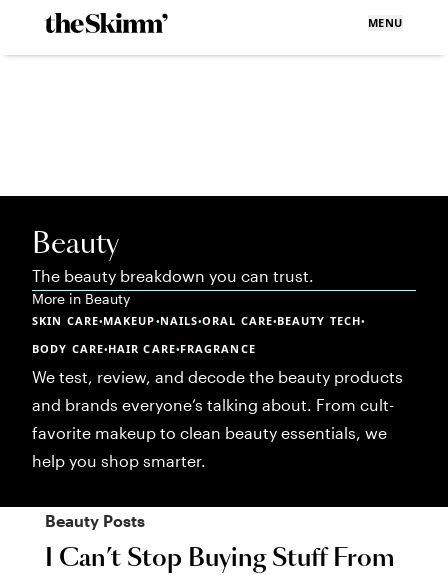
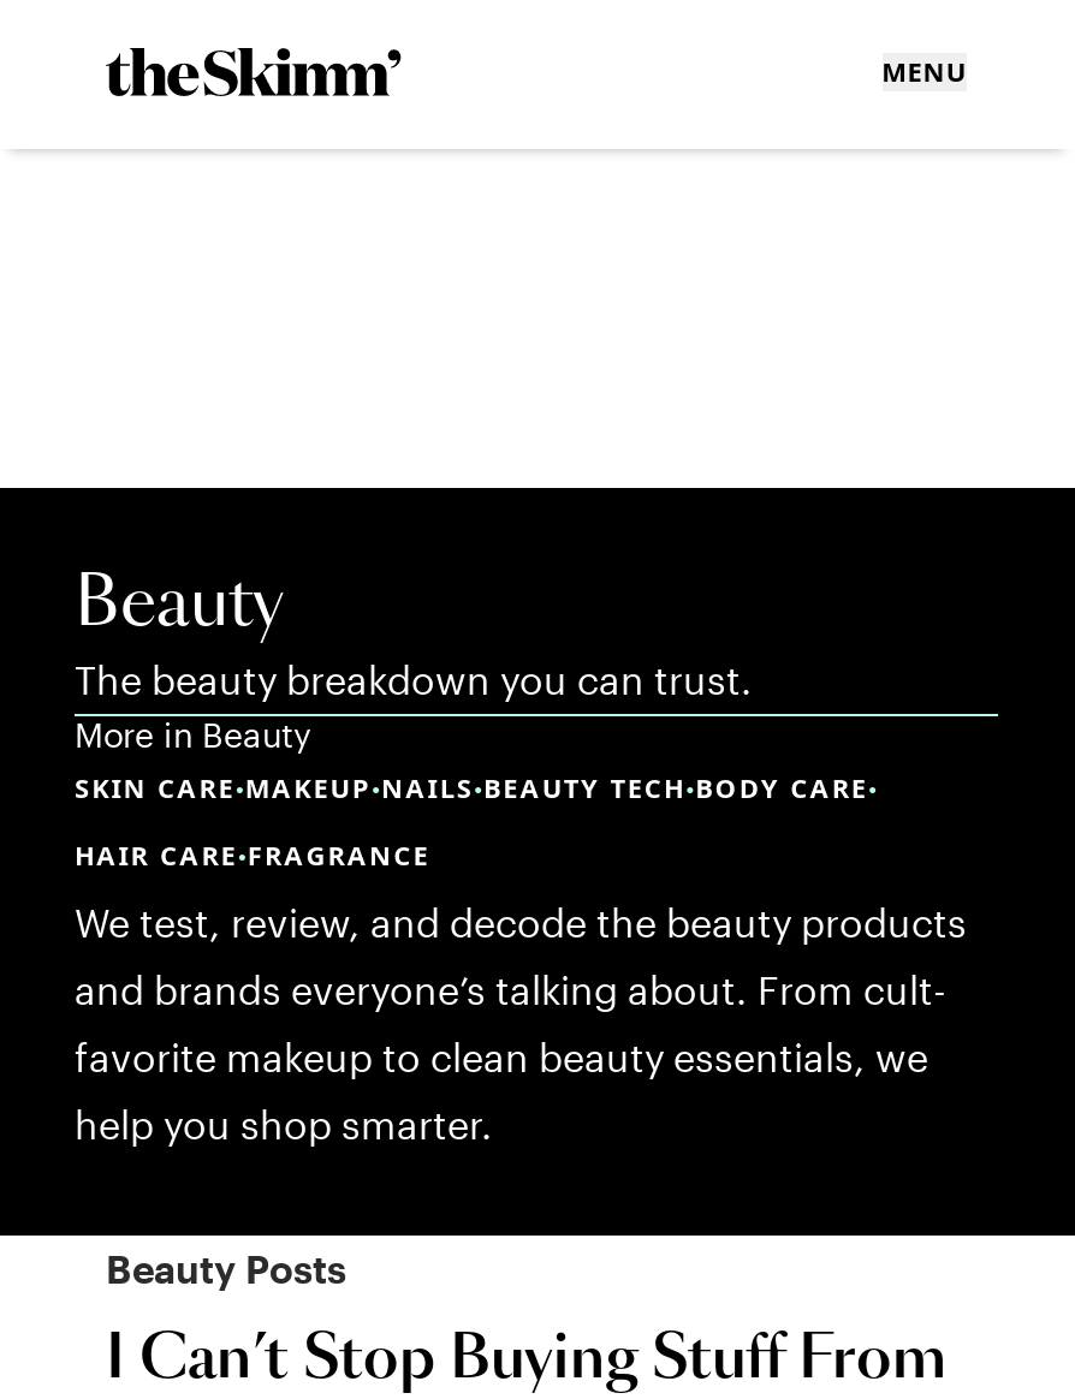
- SKIN CARE•MAKEUP•NAILS•ORAL CARE•BEAUTY TECH•
+ SKIN CARE•MAKEUP•NAILS•BEAUTY TECH•BODY CARE•

- BODY CARE•HAIR CARE•FRAGRANCE
+ HAIR CARE•FRAGRANCE
